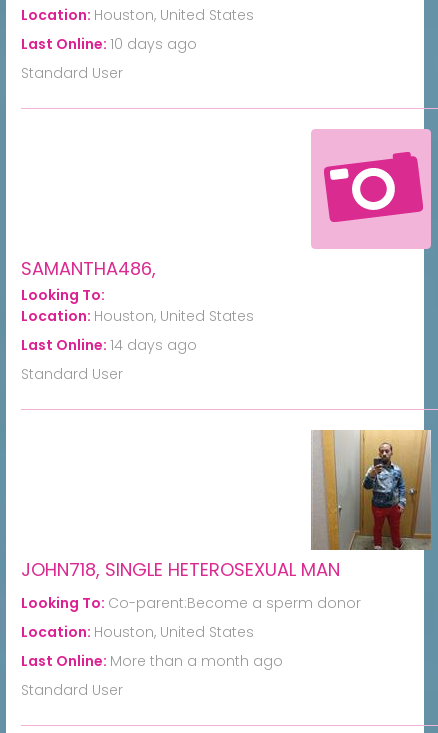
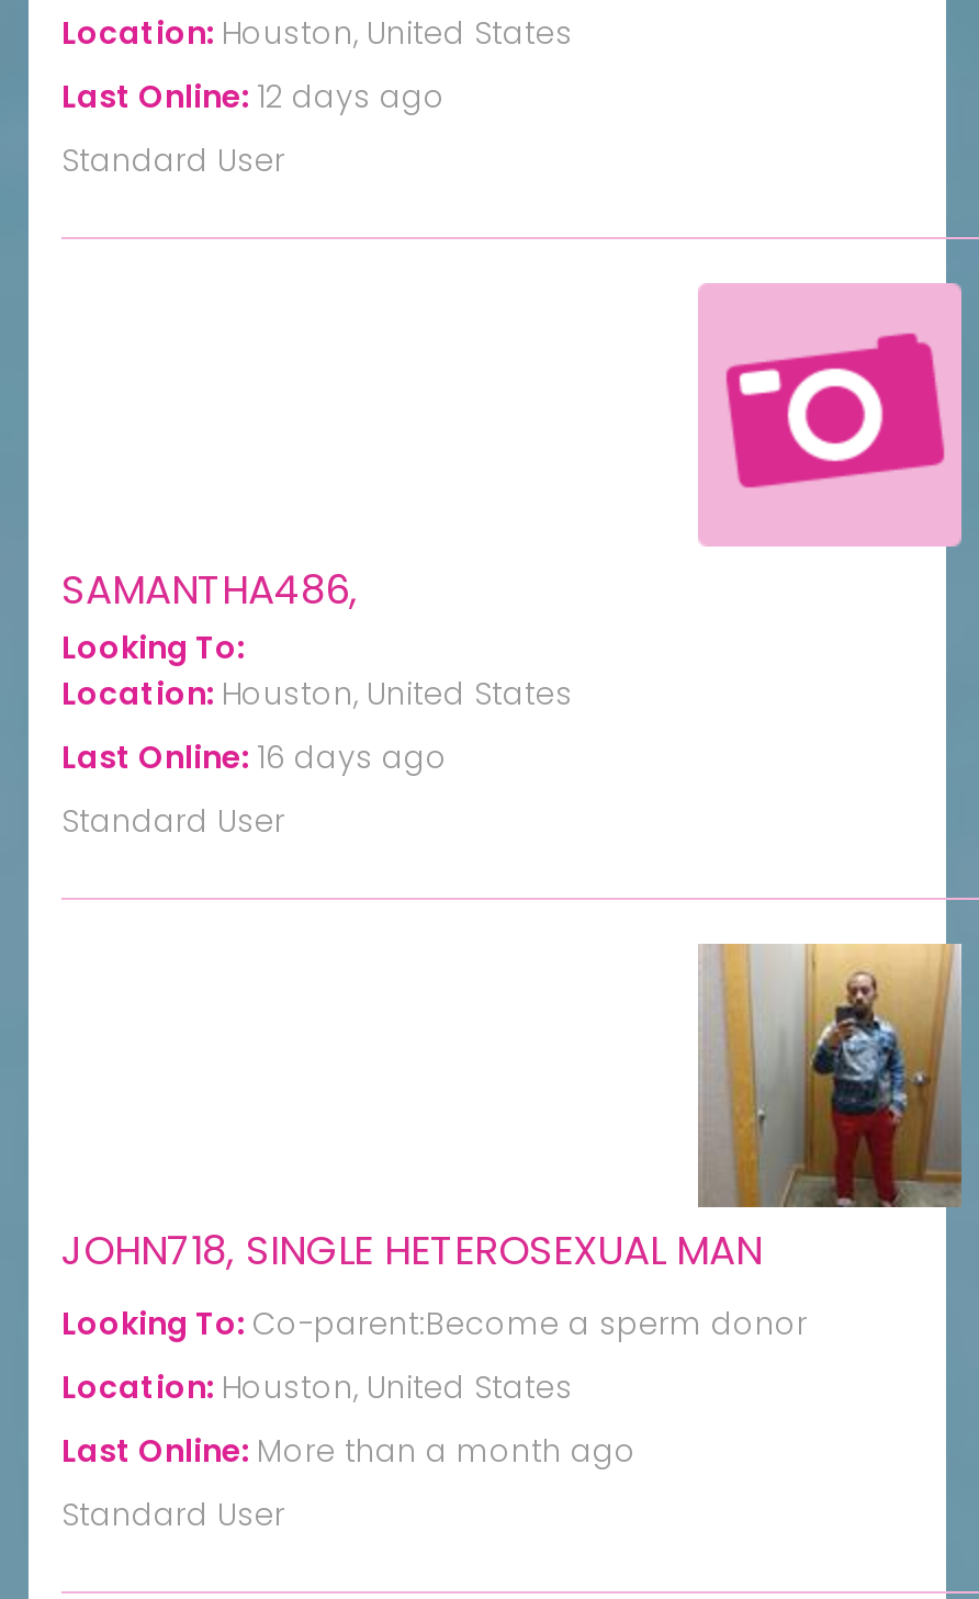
- Last Online: 10 days ago
+ Last Online: 12 days ago

- Last Online: 14 days ago
+ Last Online: 16 days ago
